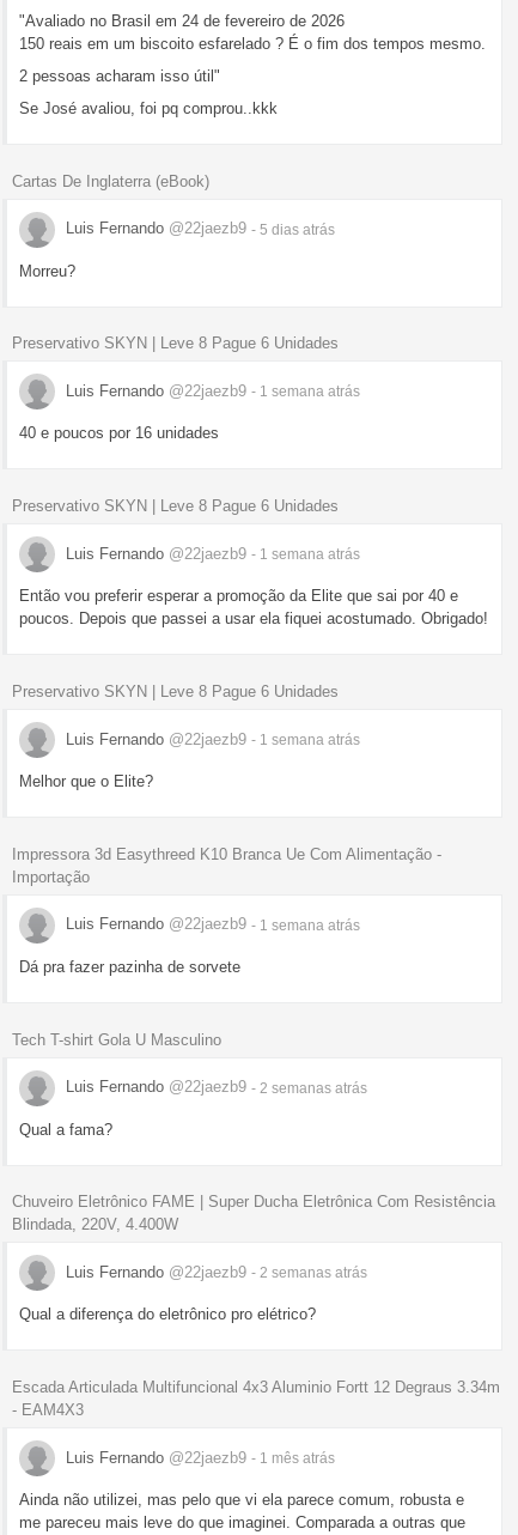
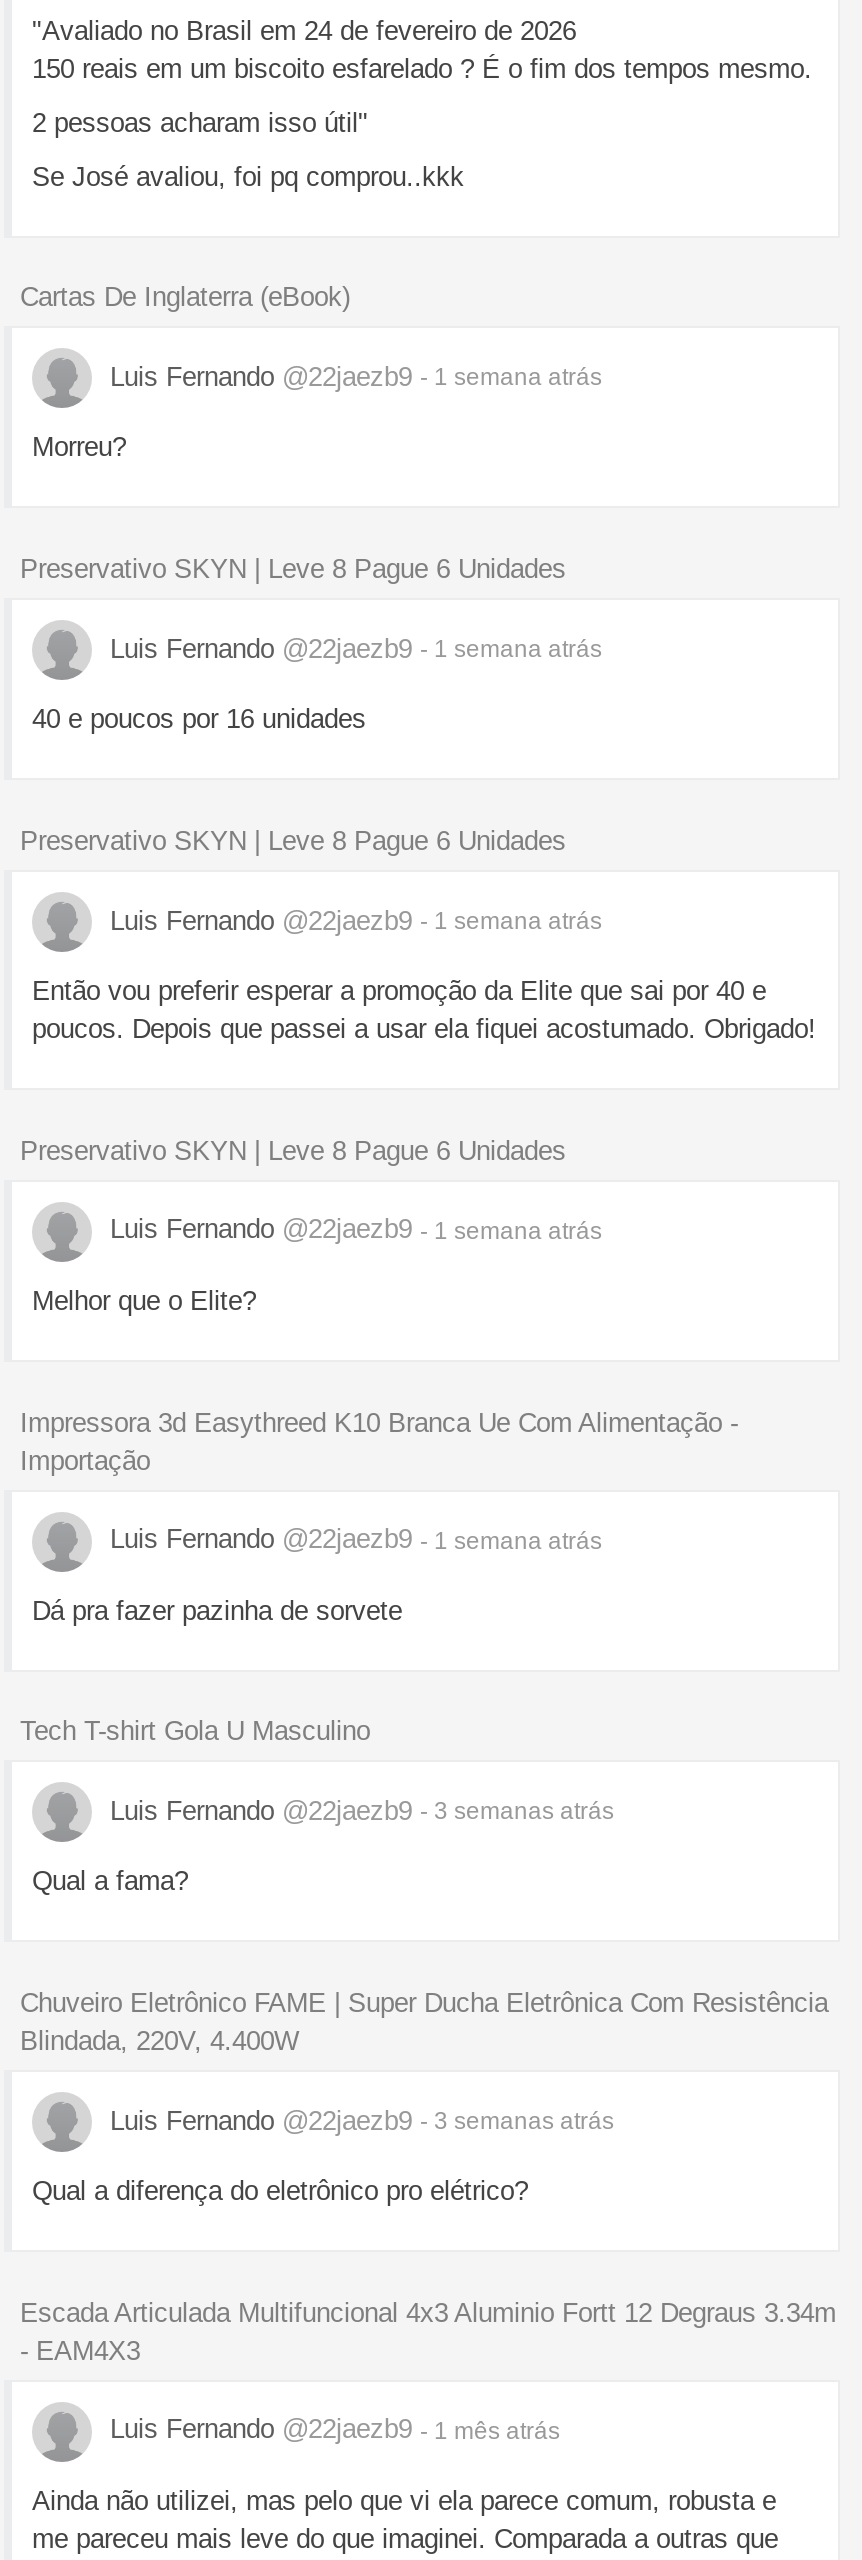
- Luis Fernando @22jaezb9 - 5 dias atrás
+ Luis Fernando @22jaezb9 - 1 semana atrás

- Luis Fernando @22jaezb9 - 2 semanas atrás
+ Luis Fernando @22jaezb9 - 3 semanas atrás

- Luis Fernando @22jaezb9 - 2 semanas atrás
+ Luis Fernando @22jaezb9 - 3 semanas atrás
